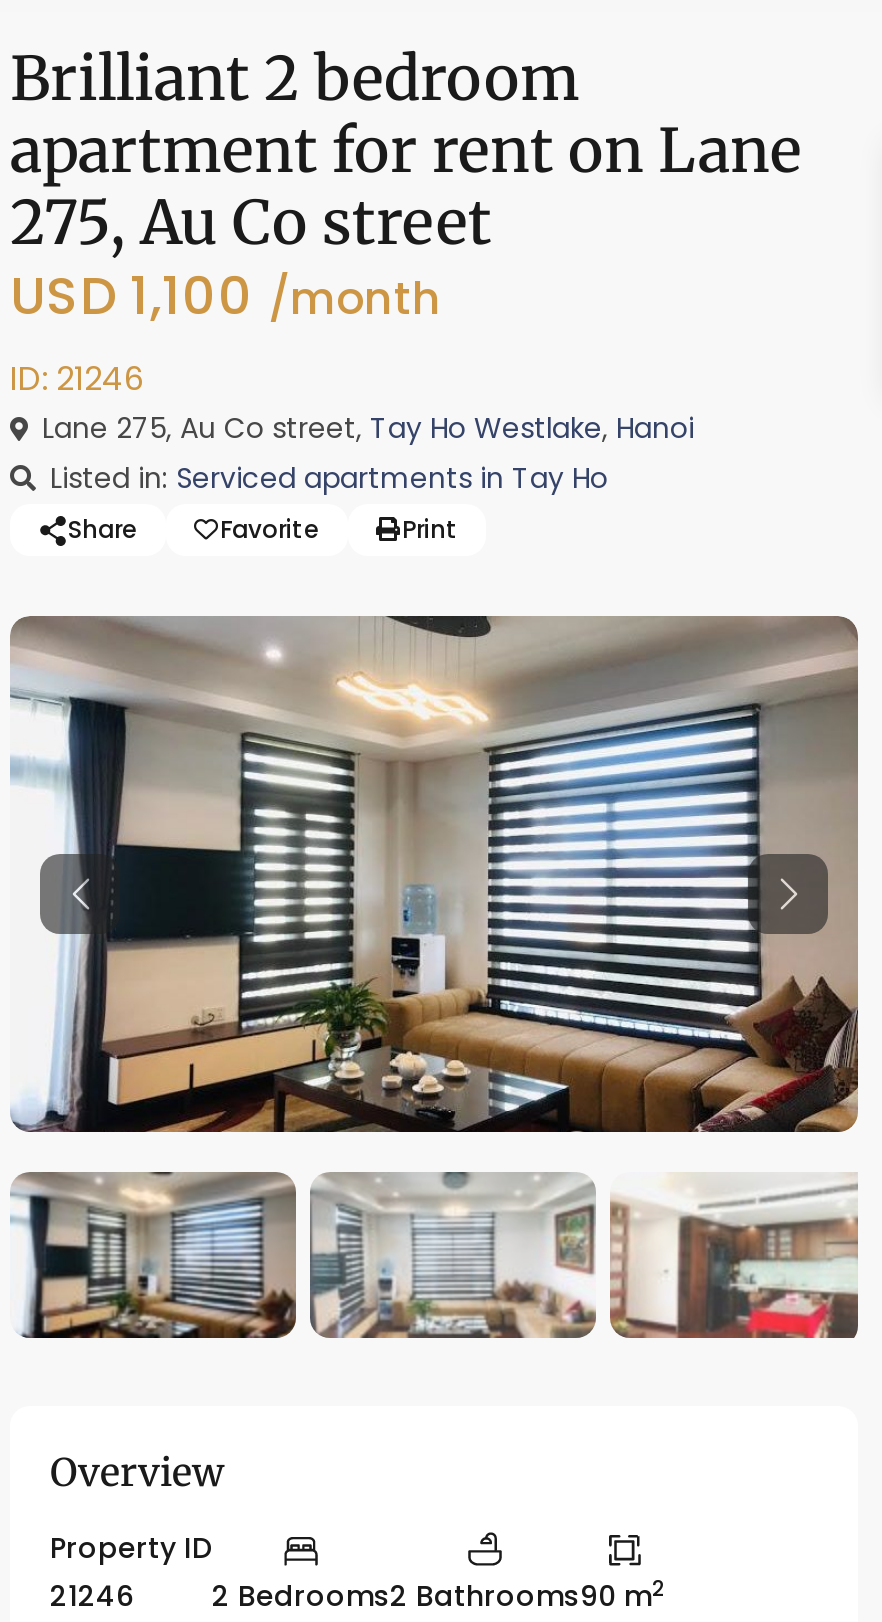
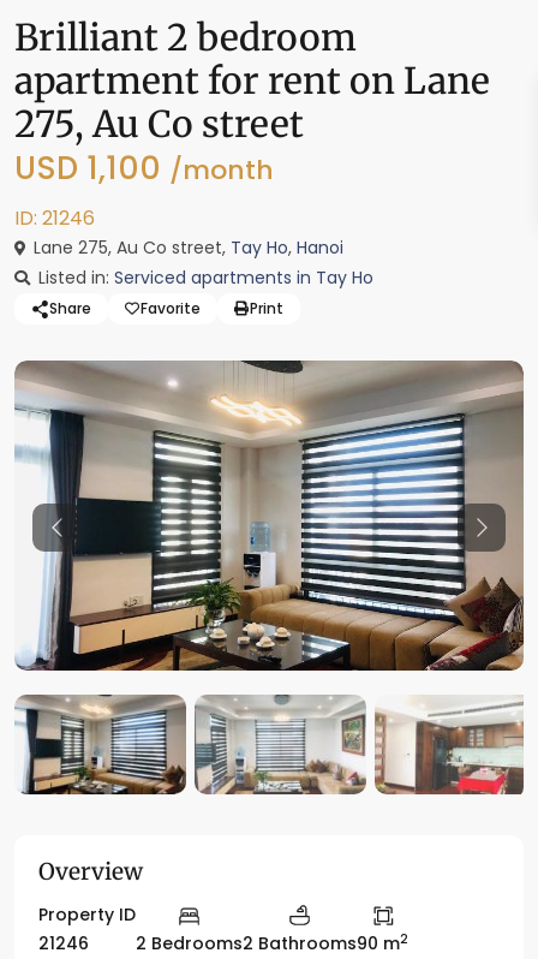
- Lane 275, Au Co street, Tay Ho Westlake, Hanoi
+ Lane 275, Au Co street, Tay Ho, Hanoi
